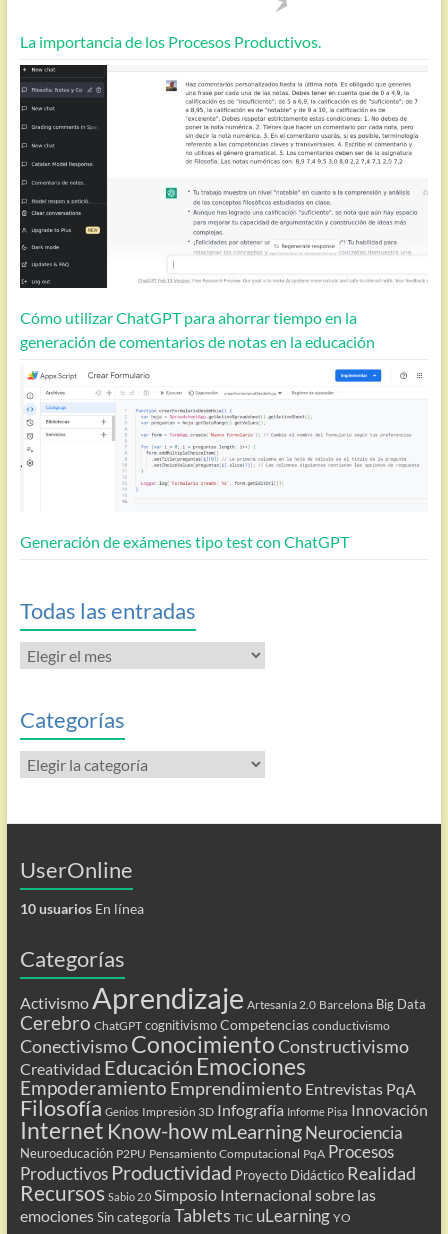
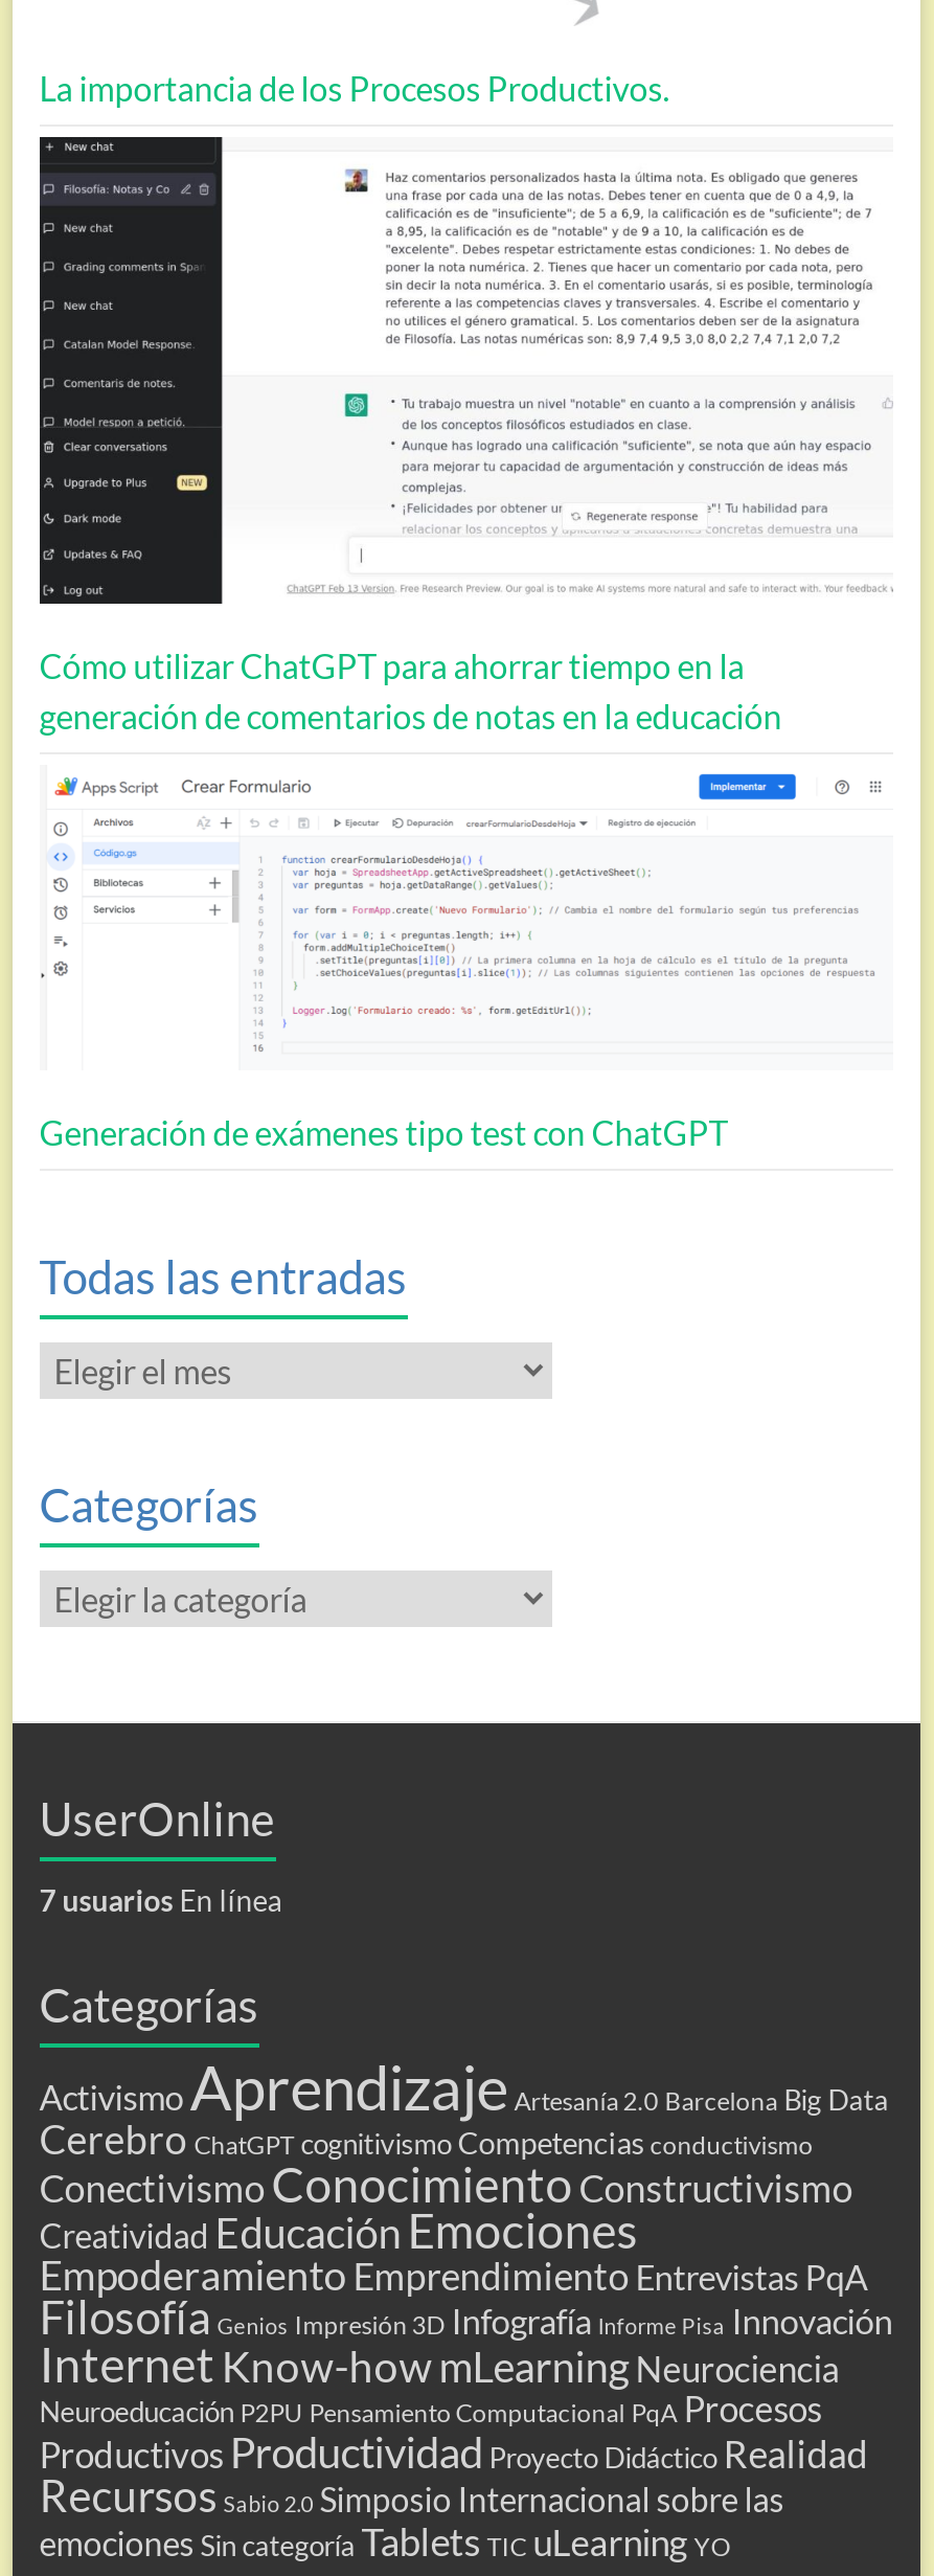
- 10 usuarios En línea
+ 7 usuarios En línea
